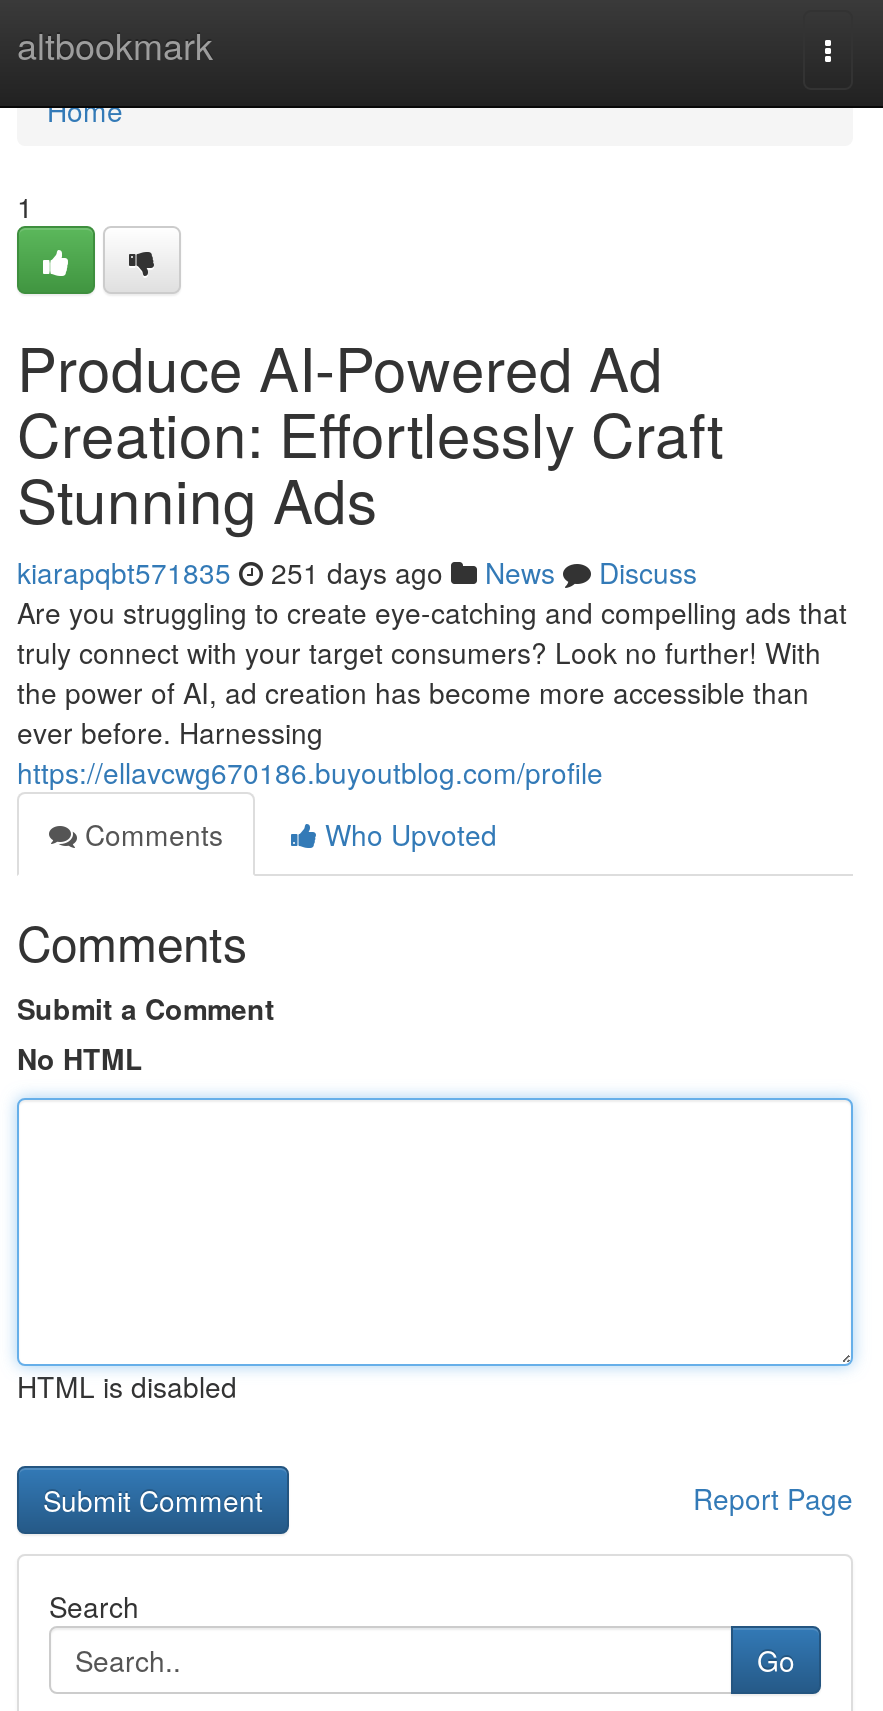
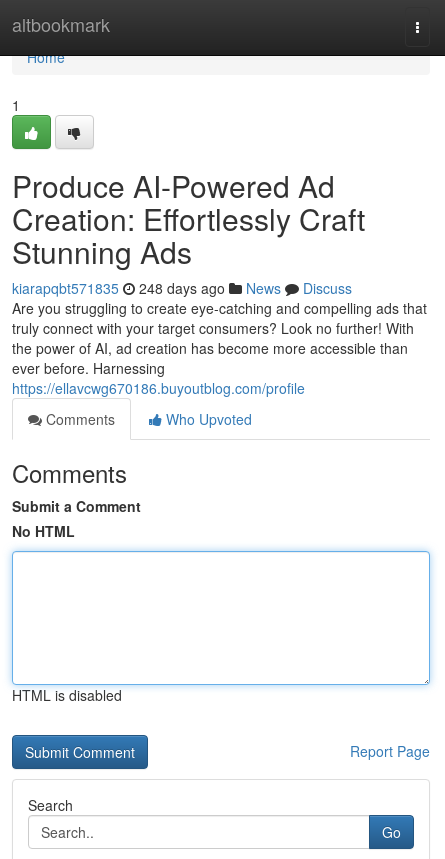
- kiarapqbt571835 251 days ago News Discuss
+ kiarapqbt571835 248 days ago News Discuss
